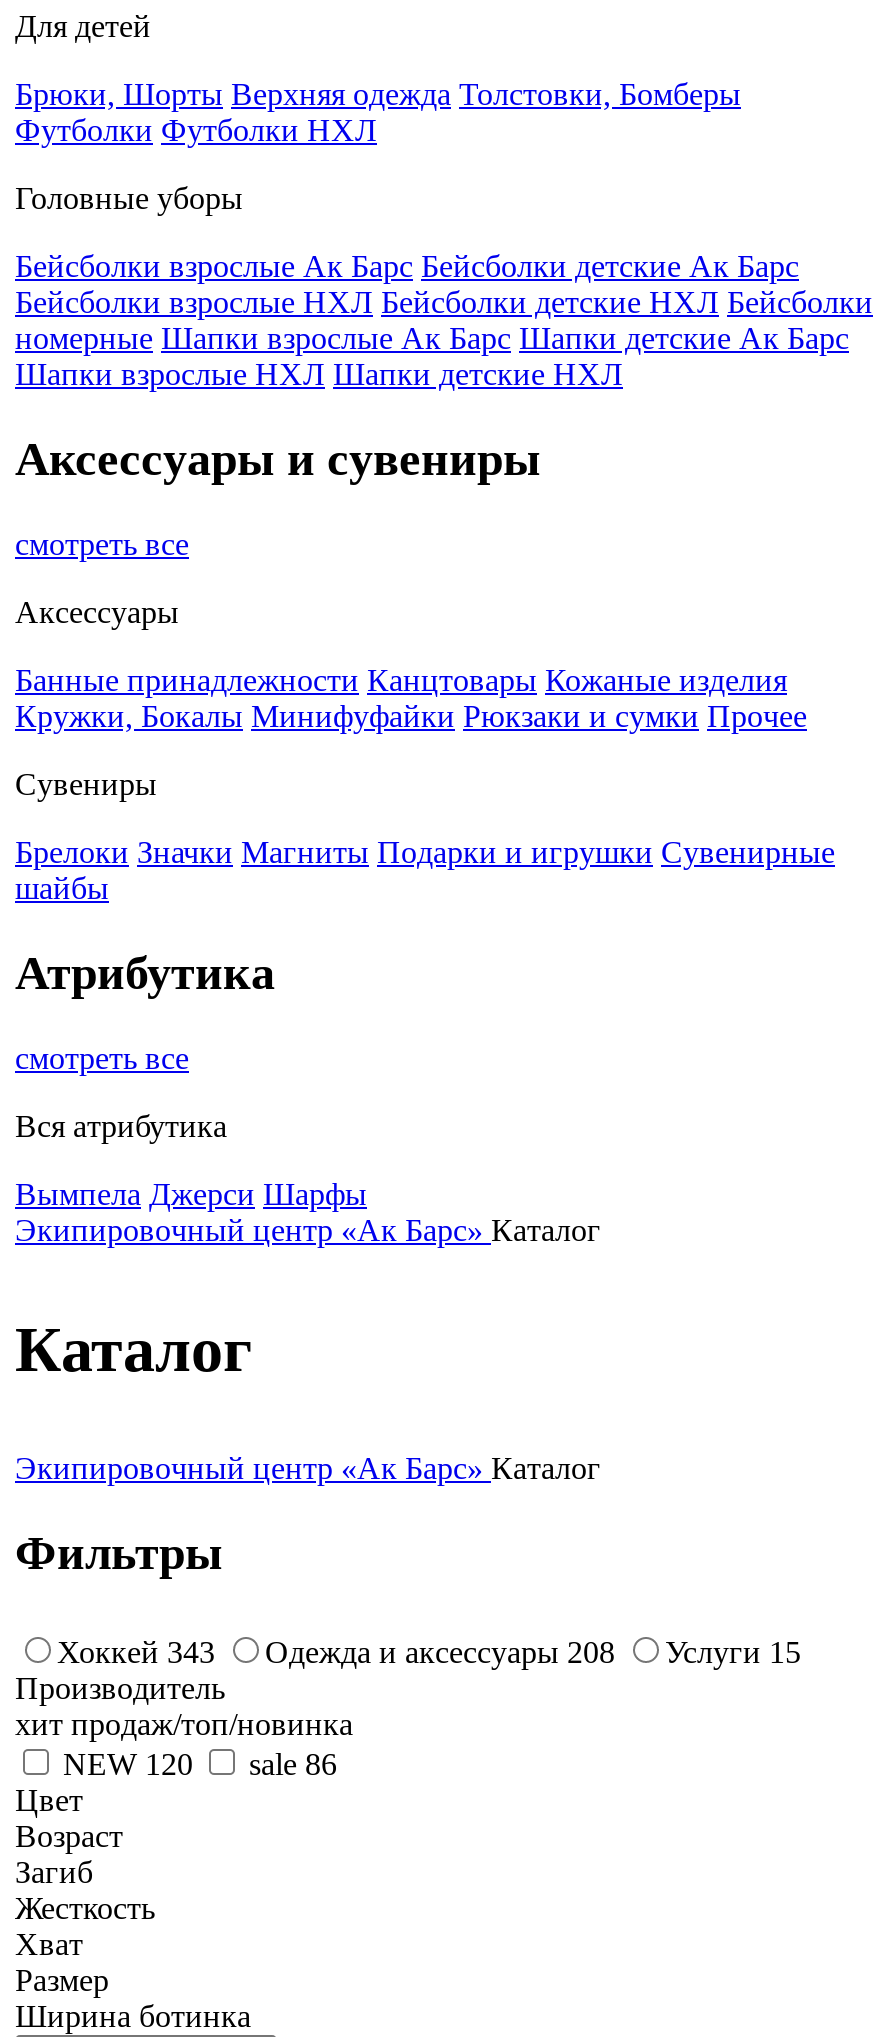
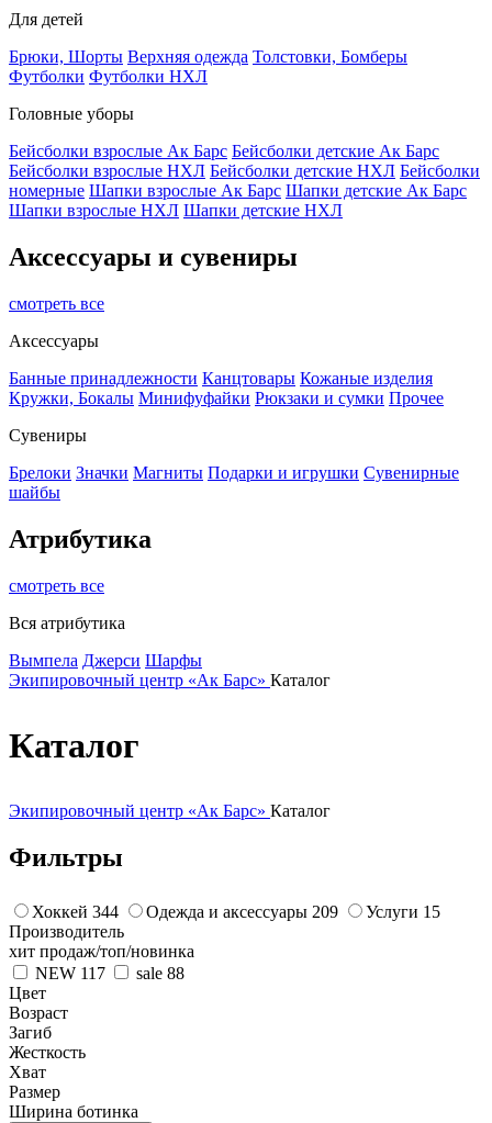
- Хоккей 343
+ Хоккей 344

- Одежда и аксессуары 208
+ Одежда и аксессуары 209

- NEW 120
+ NEW 117

- sale 86
+ sale 88
